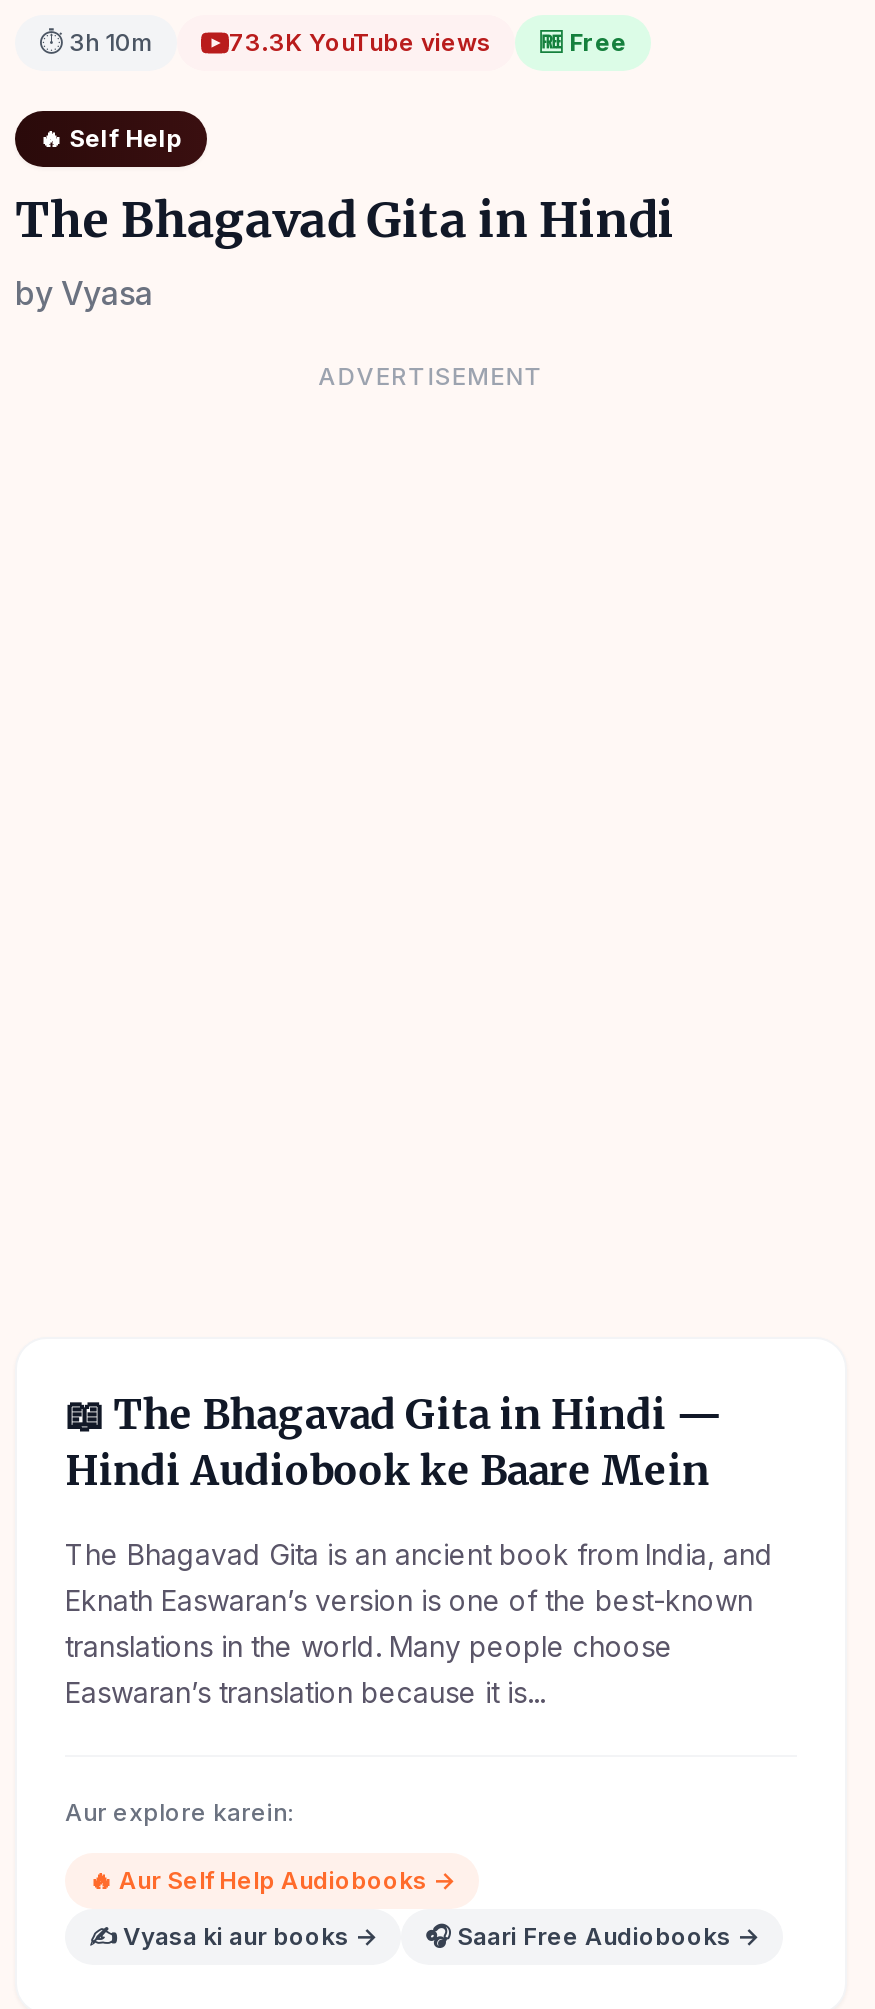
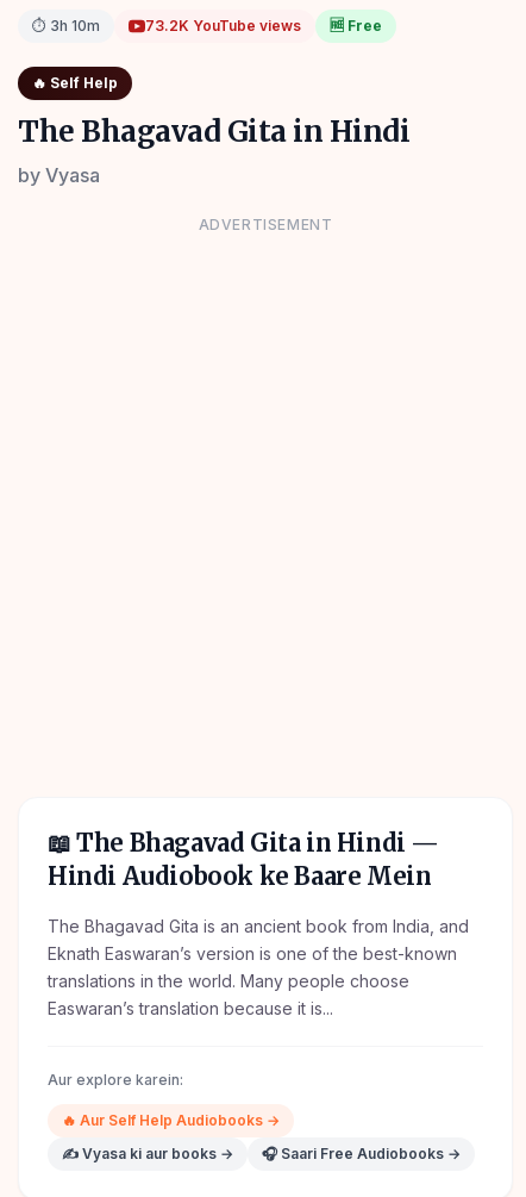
- 73.3K YouTube views
+ 73.2K YouTube views
